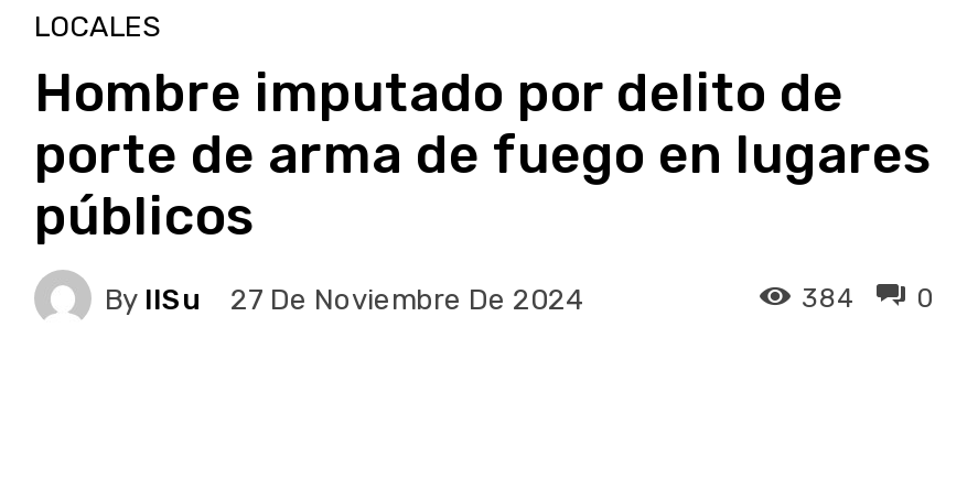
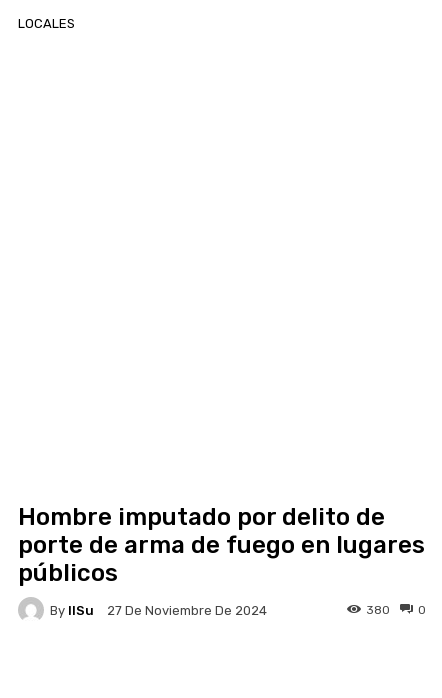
- 384 0
+ 380 0
